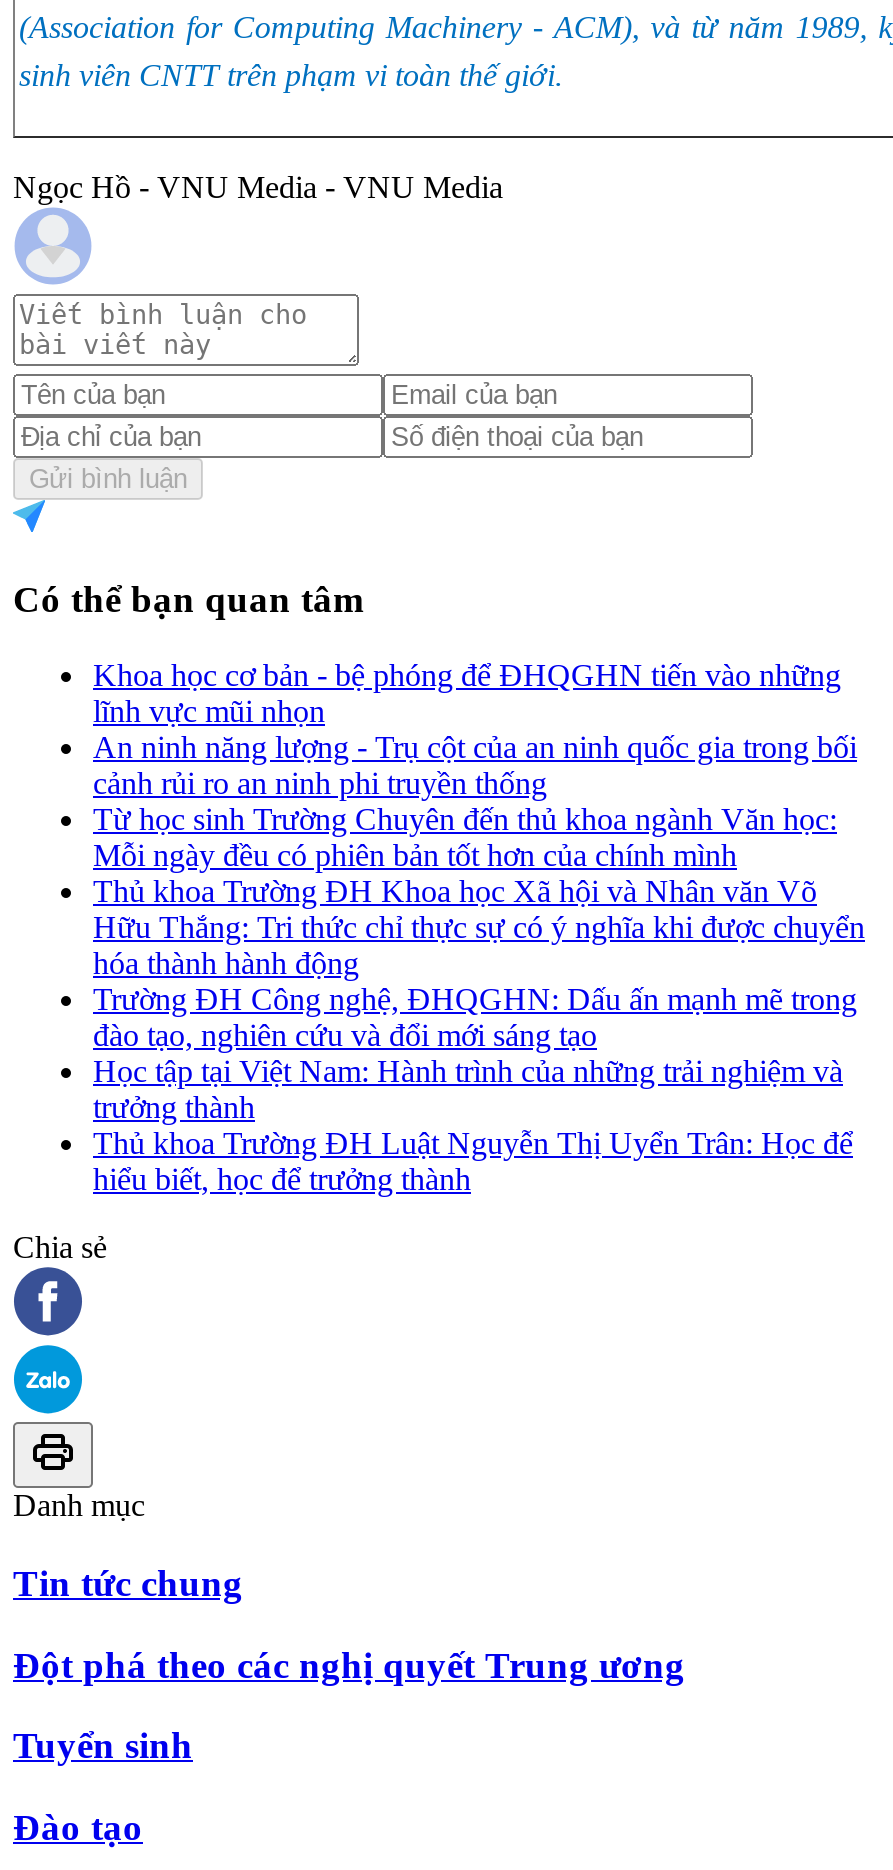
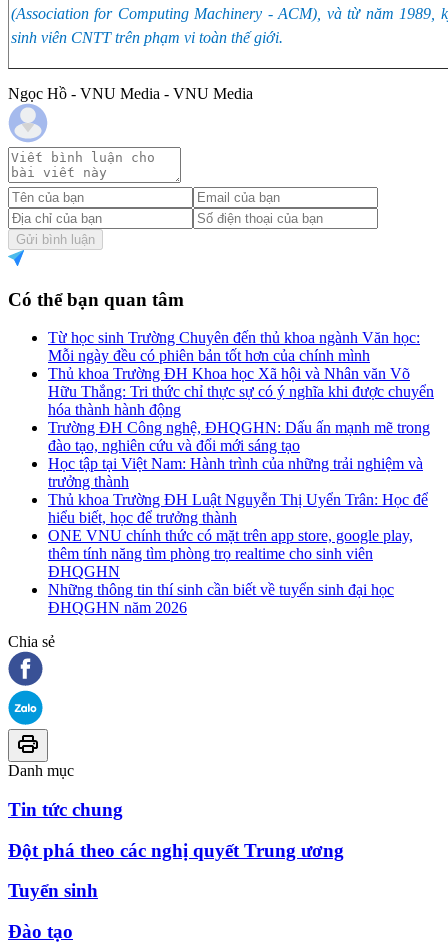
- Khoa học cơ bản - bệ phóng để ĐHQGHN tiến vào những
- lĩnh vực mũi nhọn
- An ninh năng lượng - Trụ cột của an ninh quốc gia trong bối
- cảnh rủi ro an ninh phi truyền thống

moved up: Từ học sinh Trường Chuyên đến thủ khoa ngành Văn học: | Mỗi ngày đều có phiên bản tốt hơn của chính mình | Thủ khoa Trường ĐH Khoa học Xã hội và Nhân văn Võ | ... | Thủ khoa Trường ĐH Luật Nguyễn Thị Uyển Trân: Học để | hiểu biết, học để trưởng thành

+ ONE VNU chính thức có mặt trên app store, google play,
+ thêm tính năng tìm phòng trọ realtime cho sinh viên
+ ĐHQGHN
+ Những thông tin thí sinh cần biết về tuyển sinh đại học
+ ĐHQGHN năm 2026
